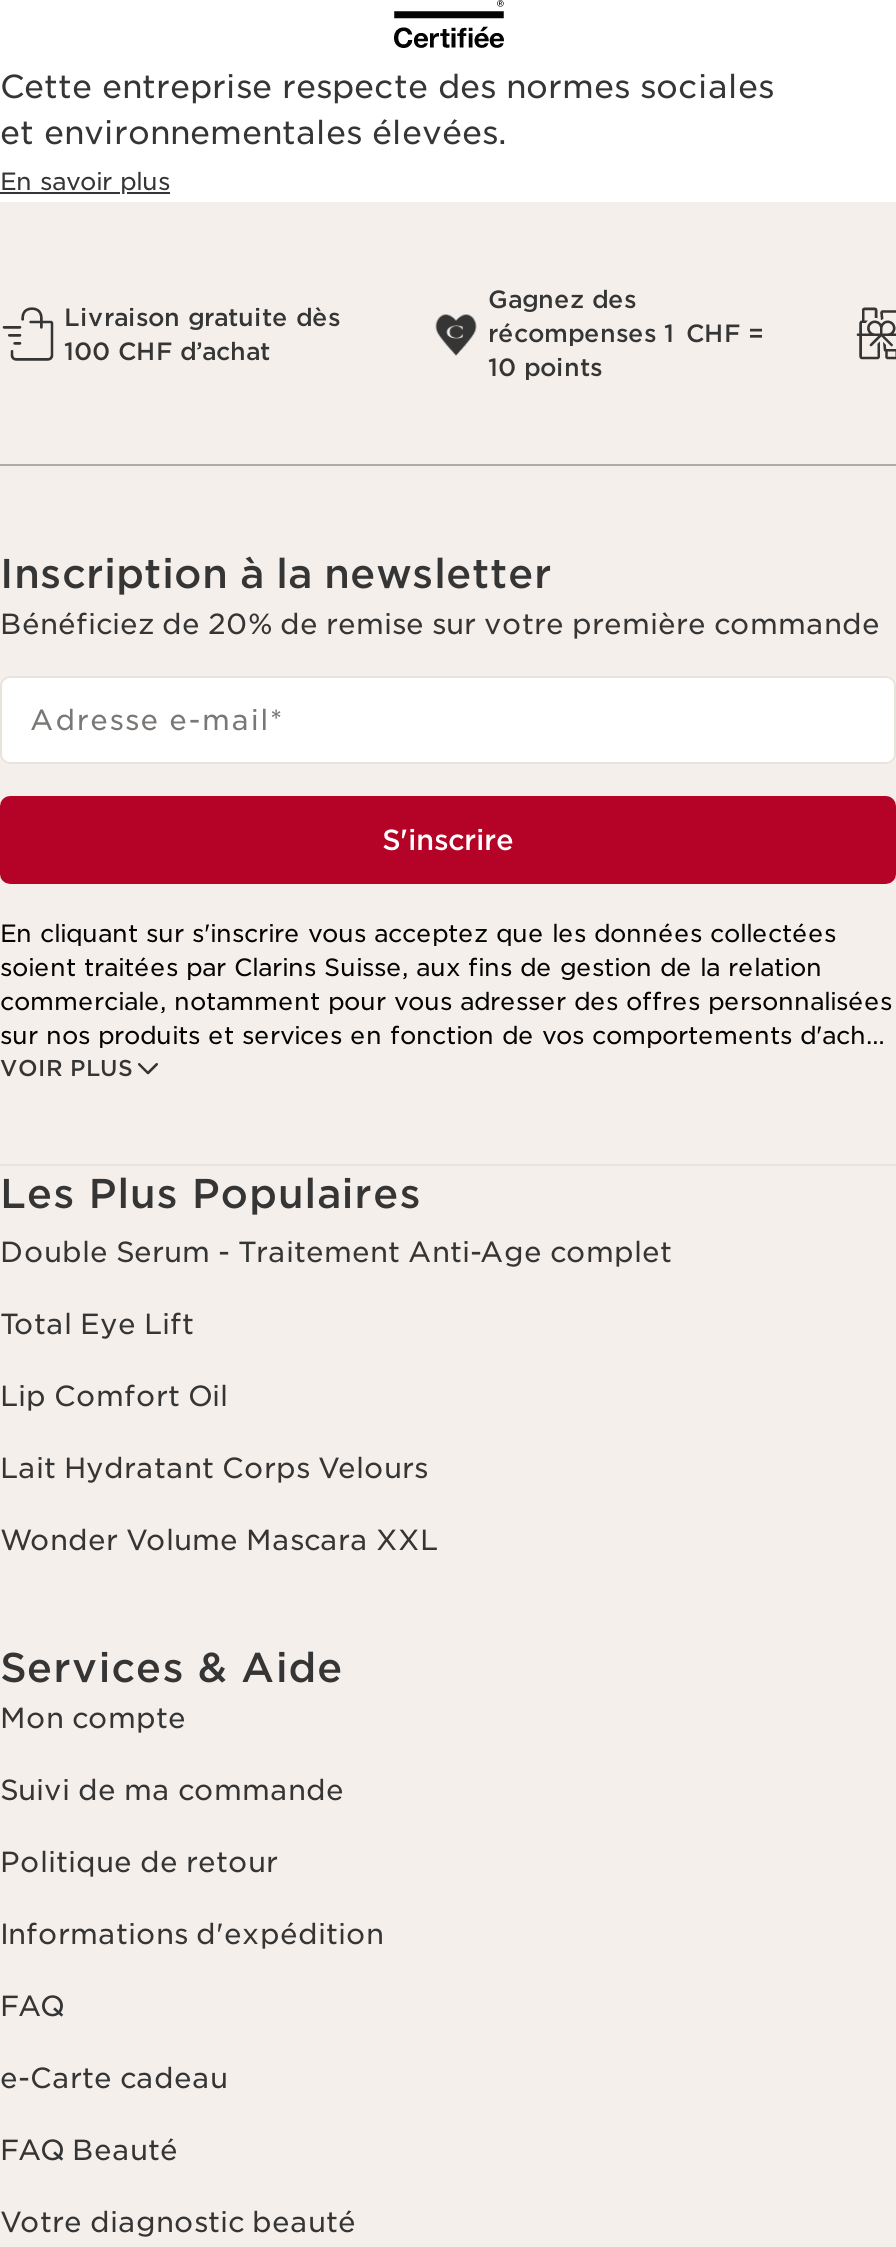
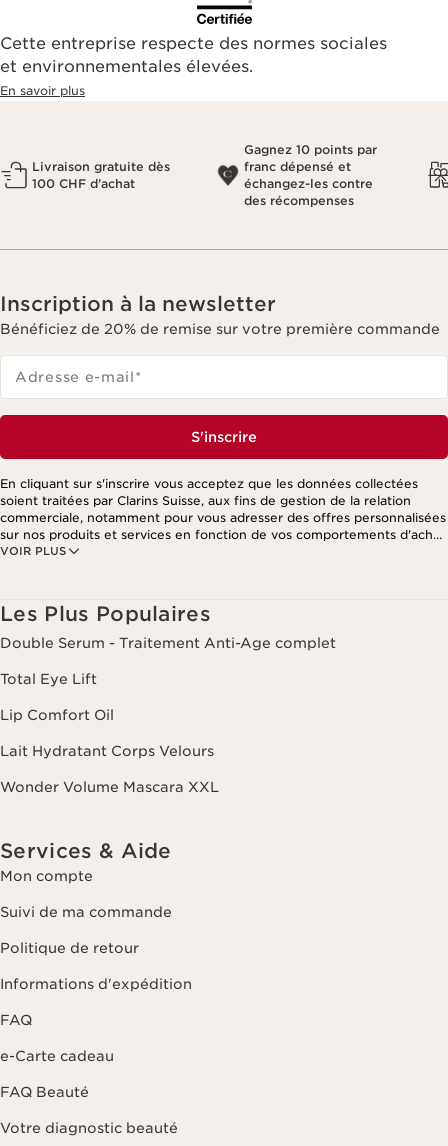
- Gagnez des
- récompenses 1 CHF =
- 10 points
+ Gagnez 10 points par
+ franc dépensé et
+ échangez-les contre
+ des récompenses
